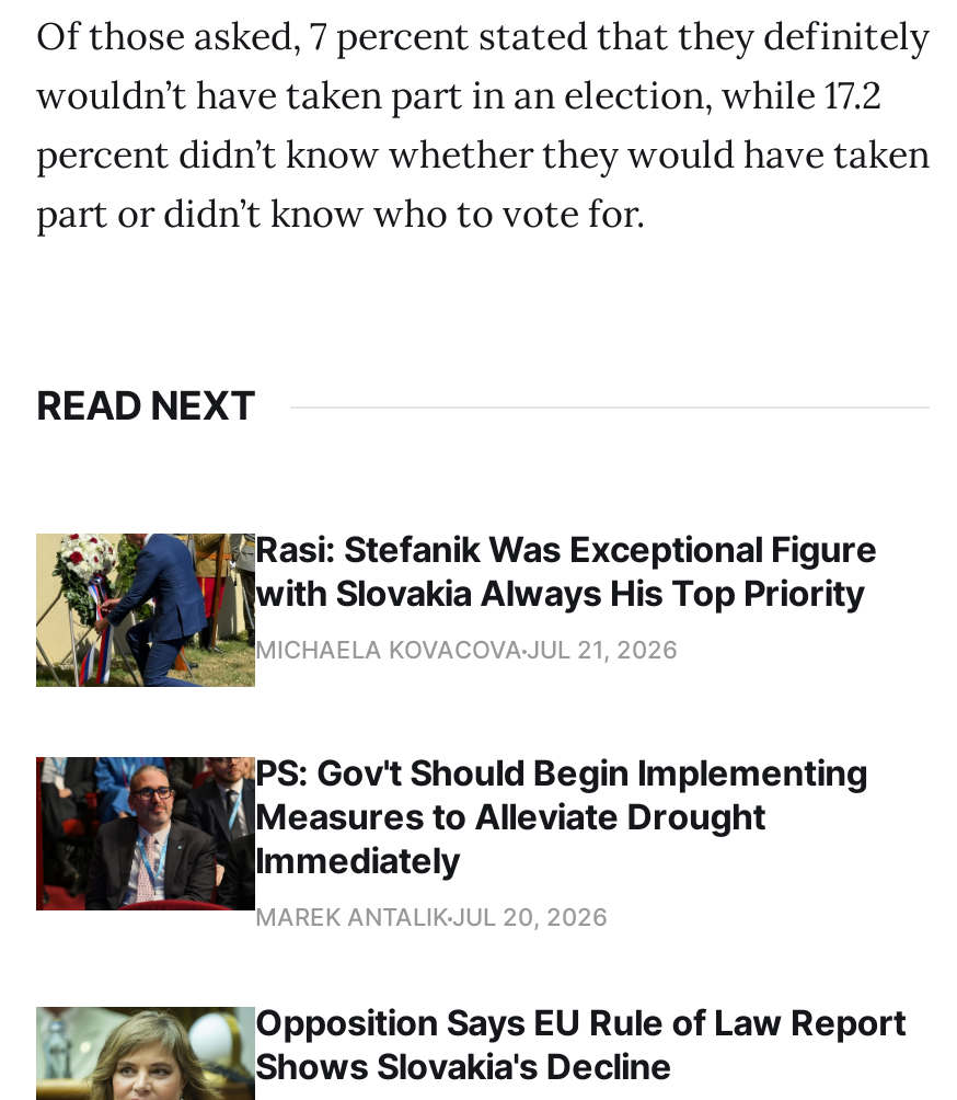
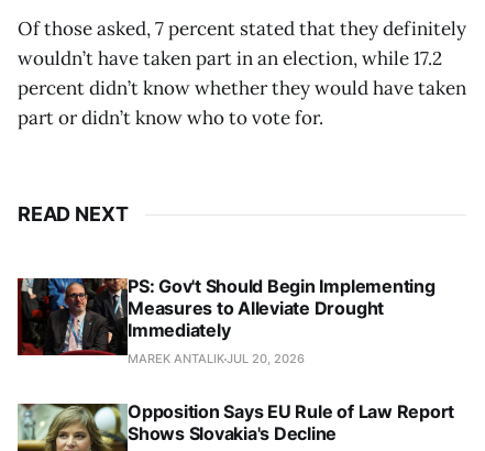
- [image]
- Rasi: Stefanik Was Exceptional Figure
- with Slovakia Always His Top Priority
- MICHAELA KOVACOVA JUL 21, 2026
